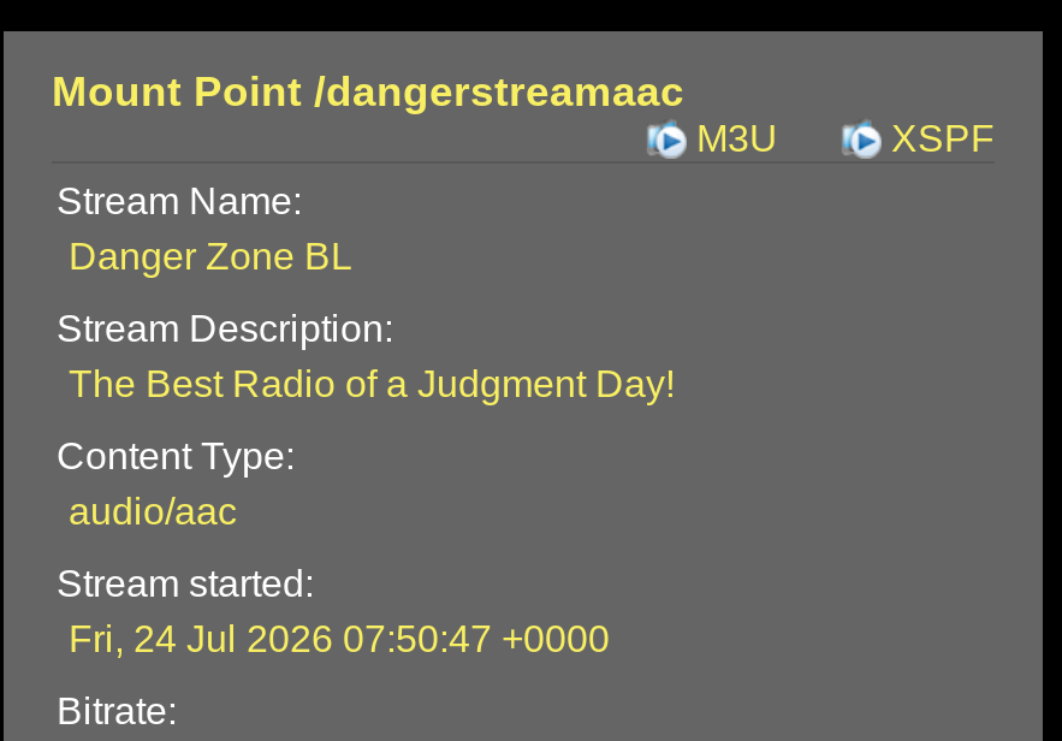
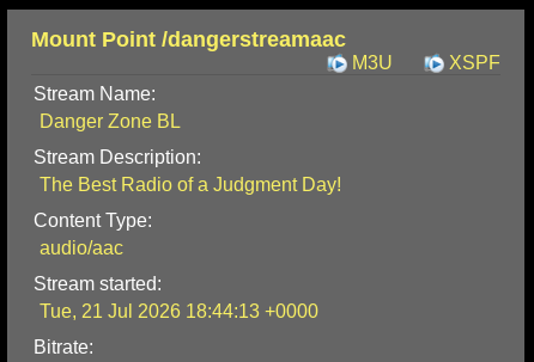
- Fri, 24 Jul 2026 07:50:47 +0000
+ Tue, 21 Jul 2026 18:44:13 +0000
